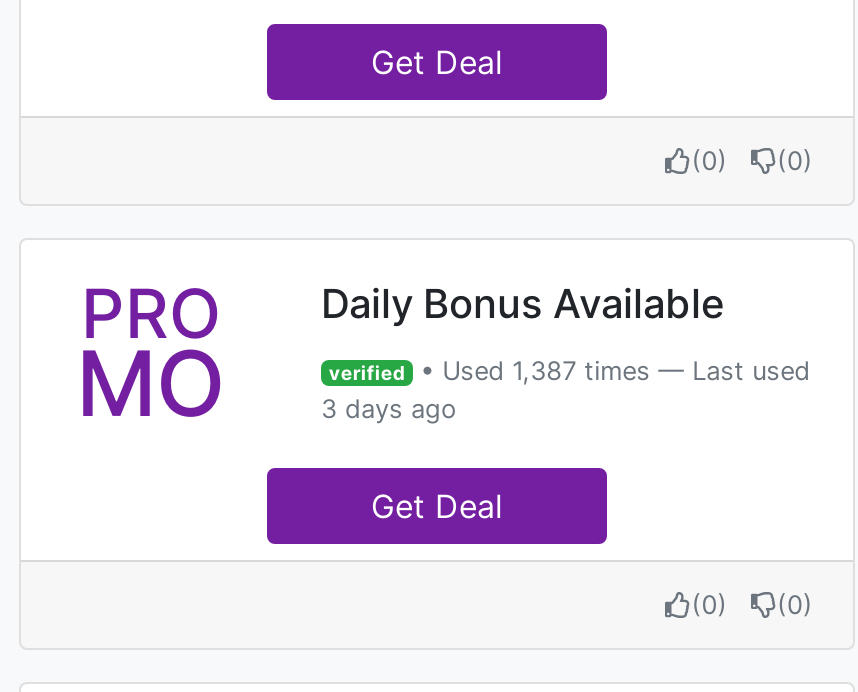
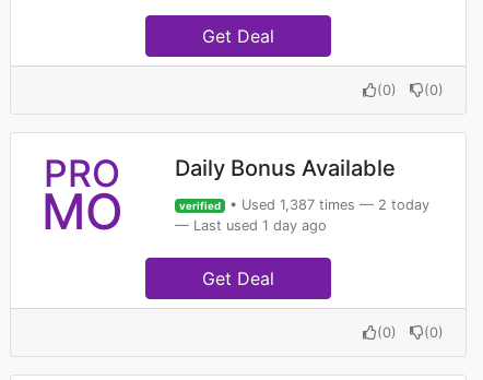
- verified • Used 1,387 times — Last used
- 3 days ago
+ verified • Used 1,387 times — 2 today
+ — Last used 1 day ago
